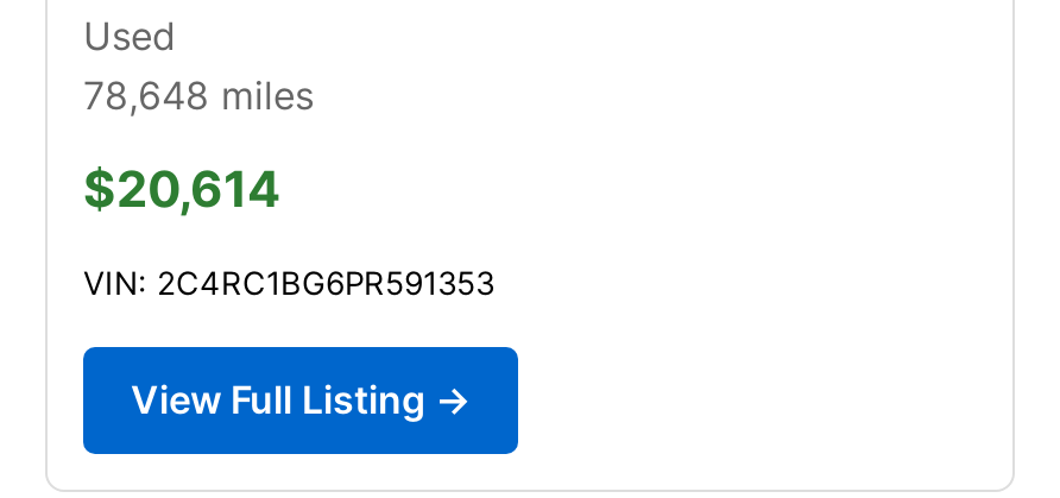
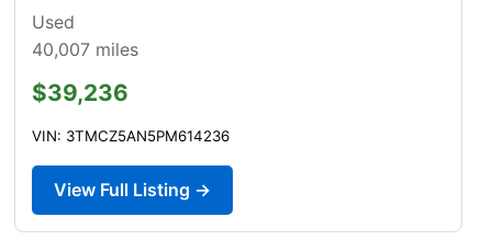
- 78,648 miles
+ 40,007 miles

- $20,614
+ $39,236

- VIN: 2C4RC1BG6PR591353
+ VIN: 3TMCZ5AN5PM614236
